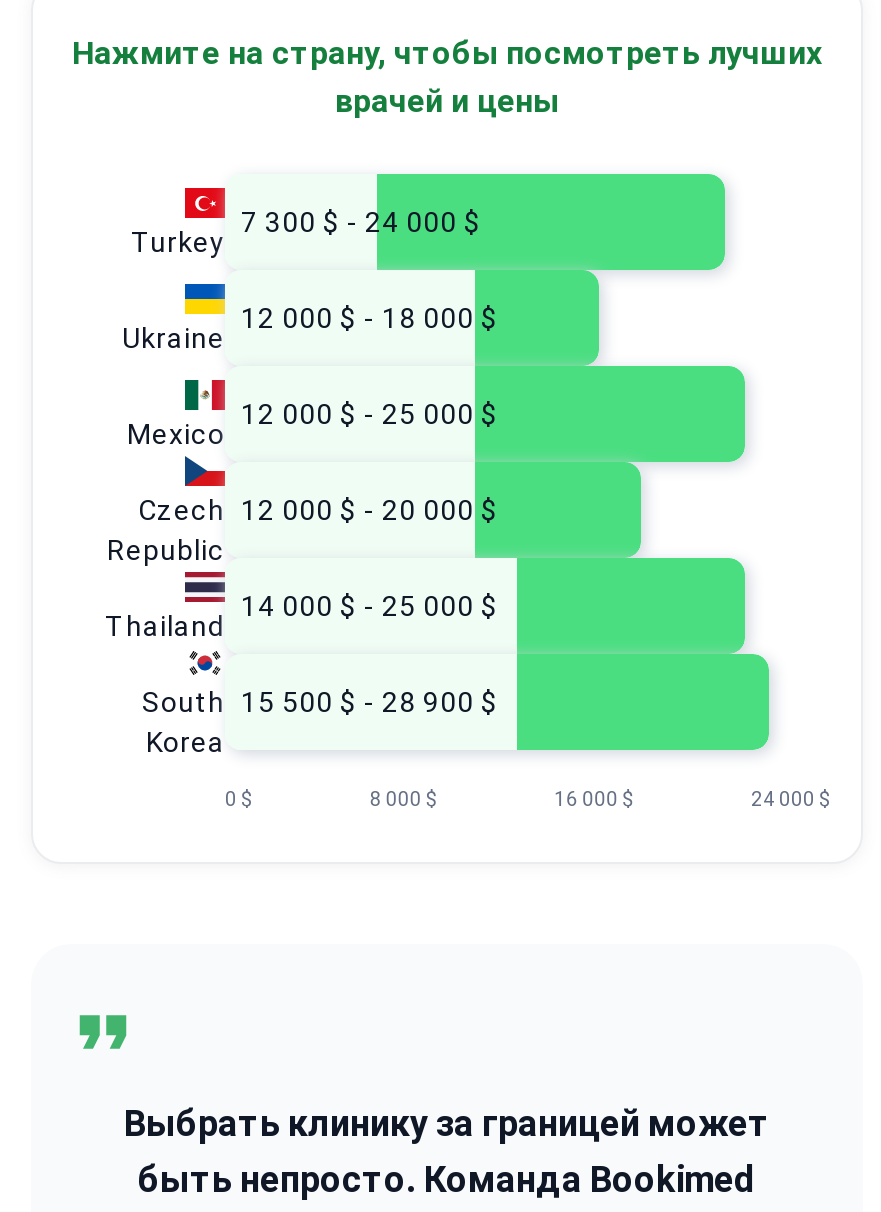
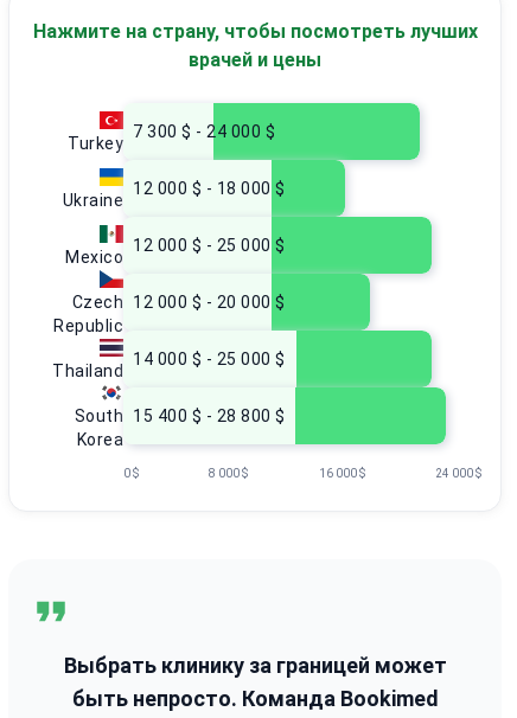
- South 15 500 $ - 28 900 $
+ South 15 400 $ - 28 800 $
